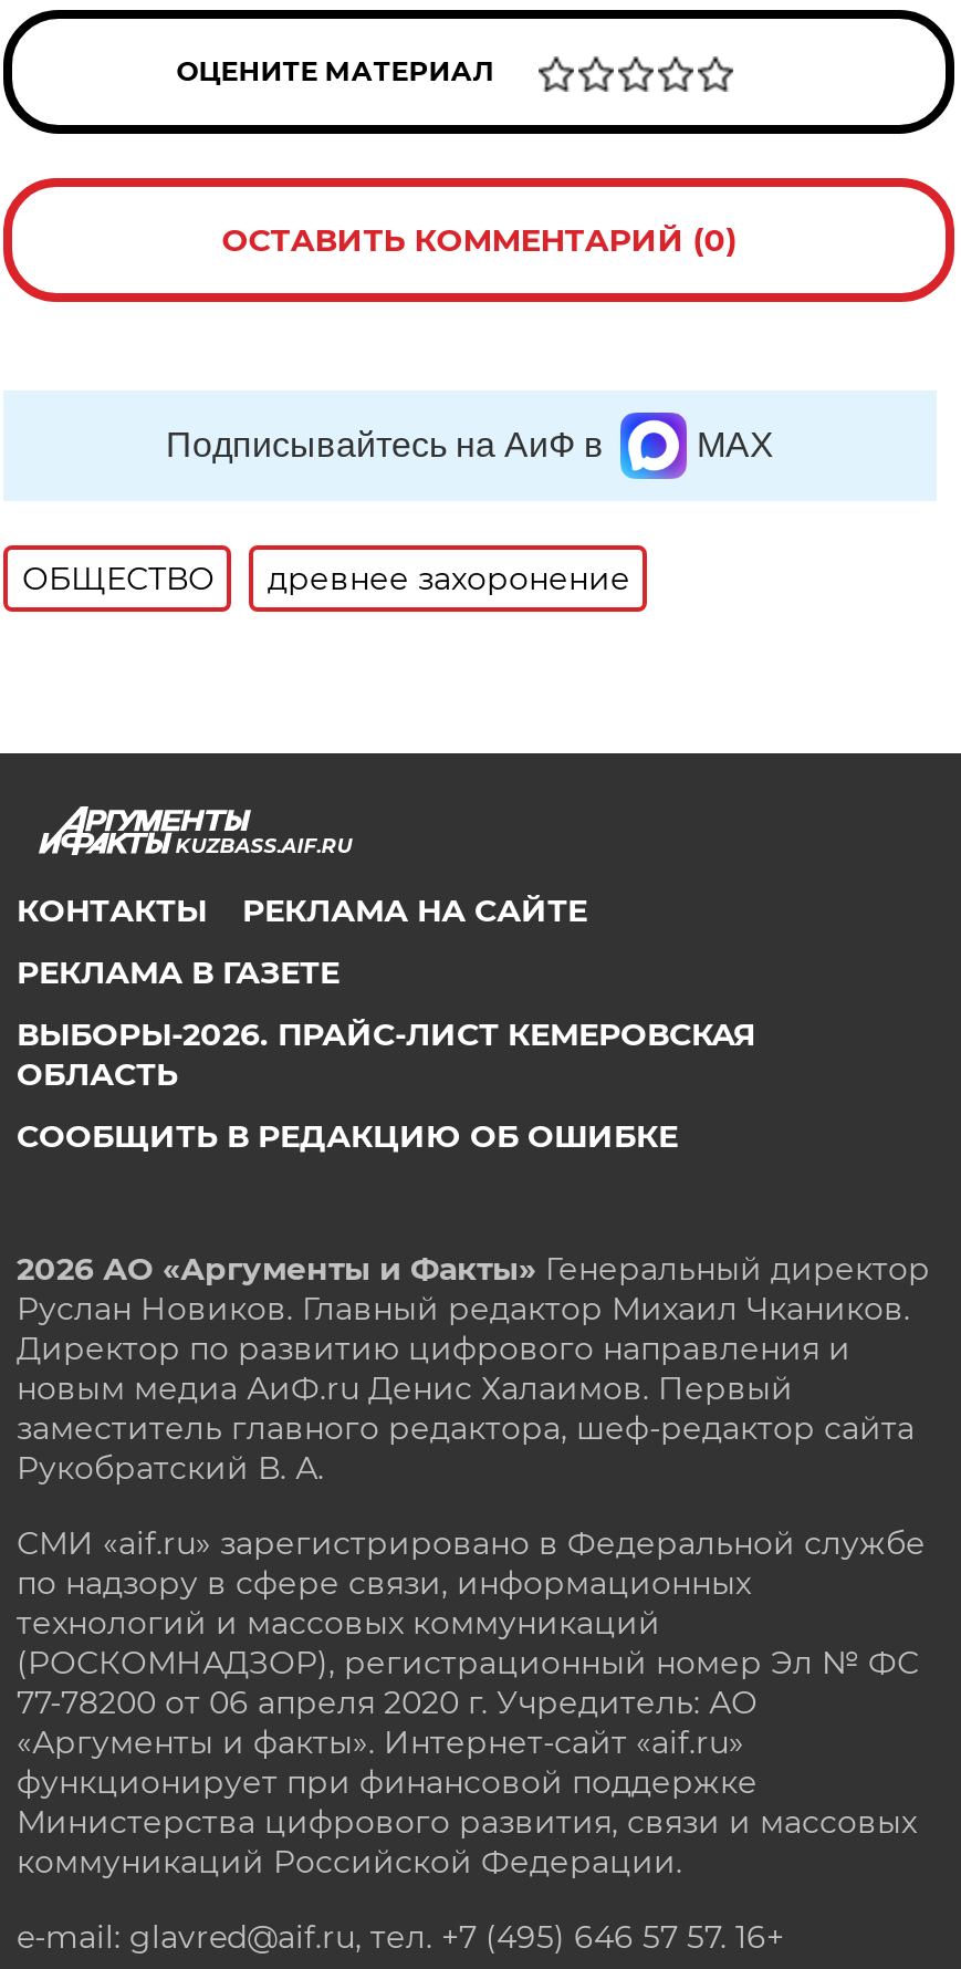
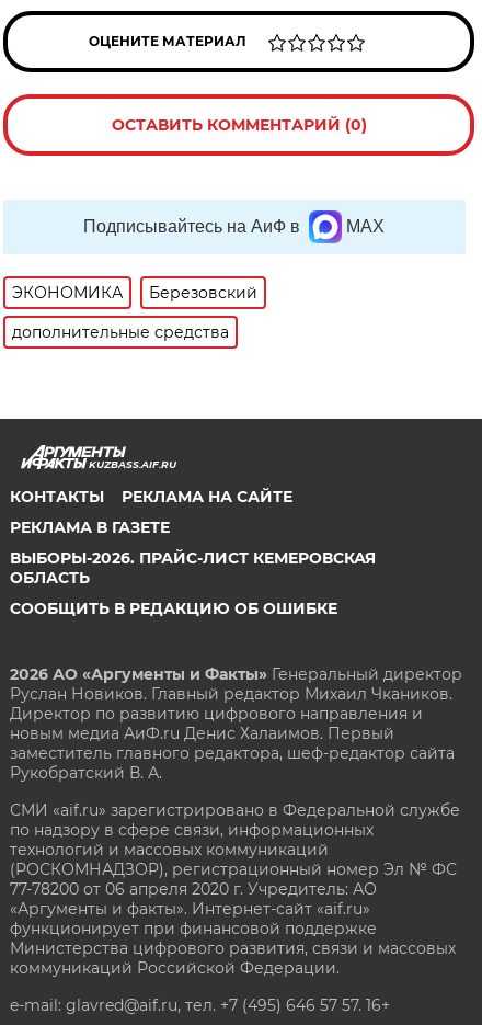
- ОБЩЕСТВО
- древнее захоронение
+ ЭКОНОМИКА
+ Березовский
+ дополнительные средства
